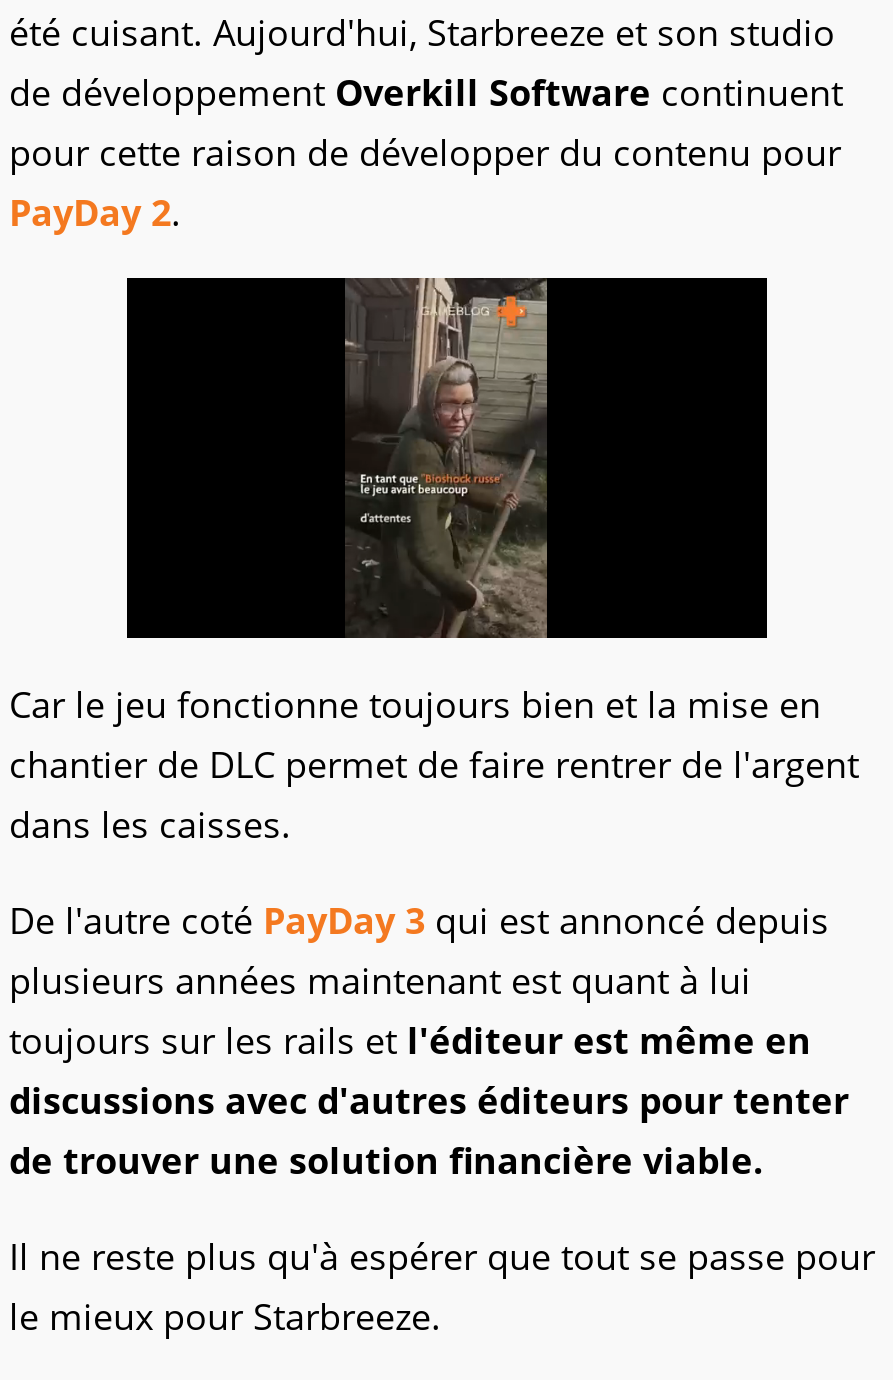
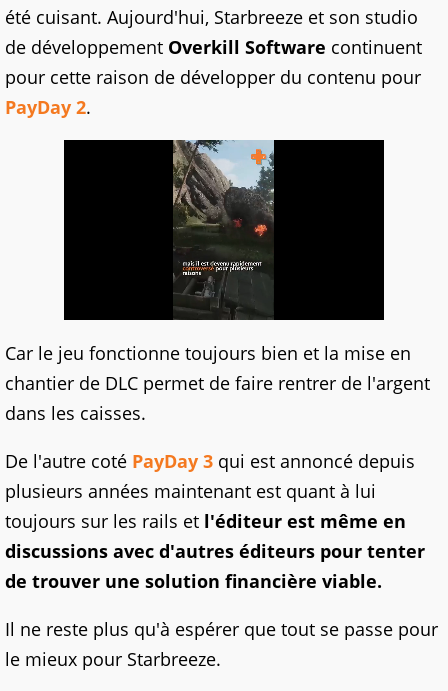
- [image]
+ [image]
